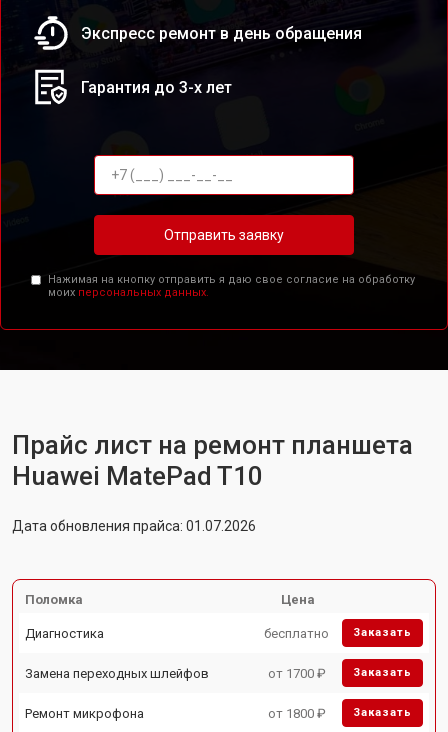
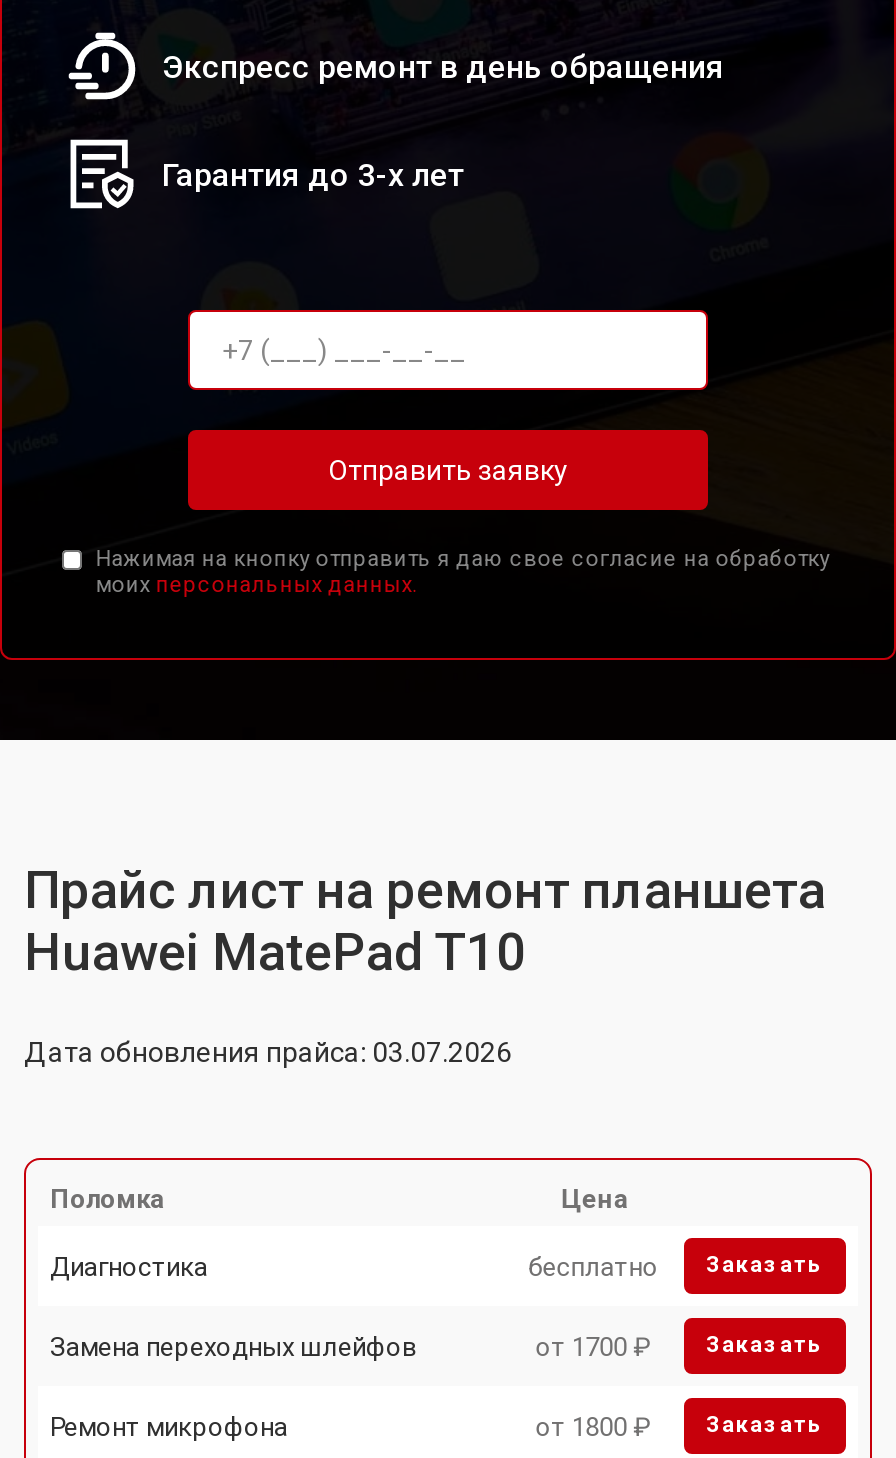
- Дата обновления прайса: 01.07.2026
+ Дата обновления прайса: 03.07.2026
